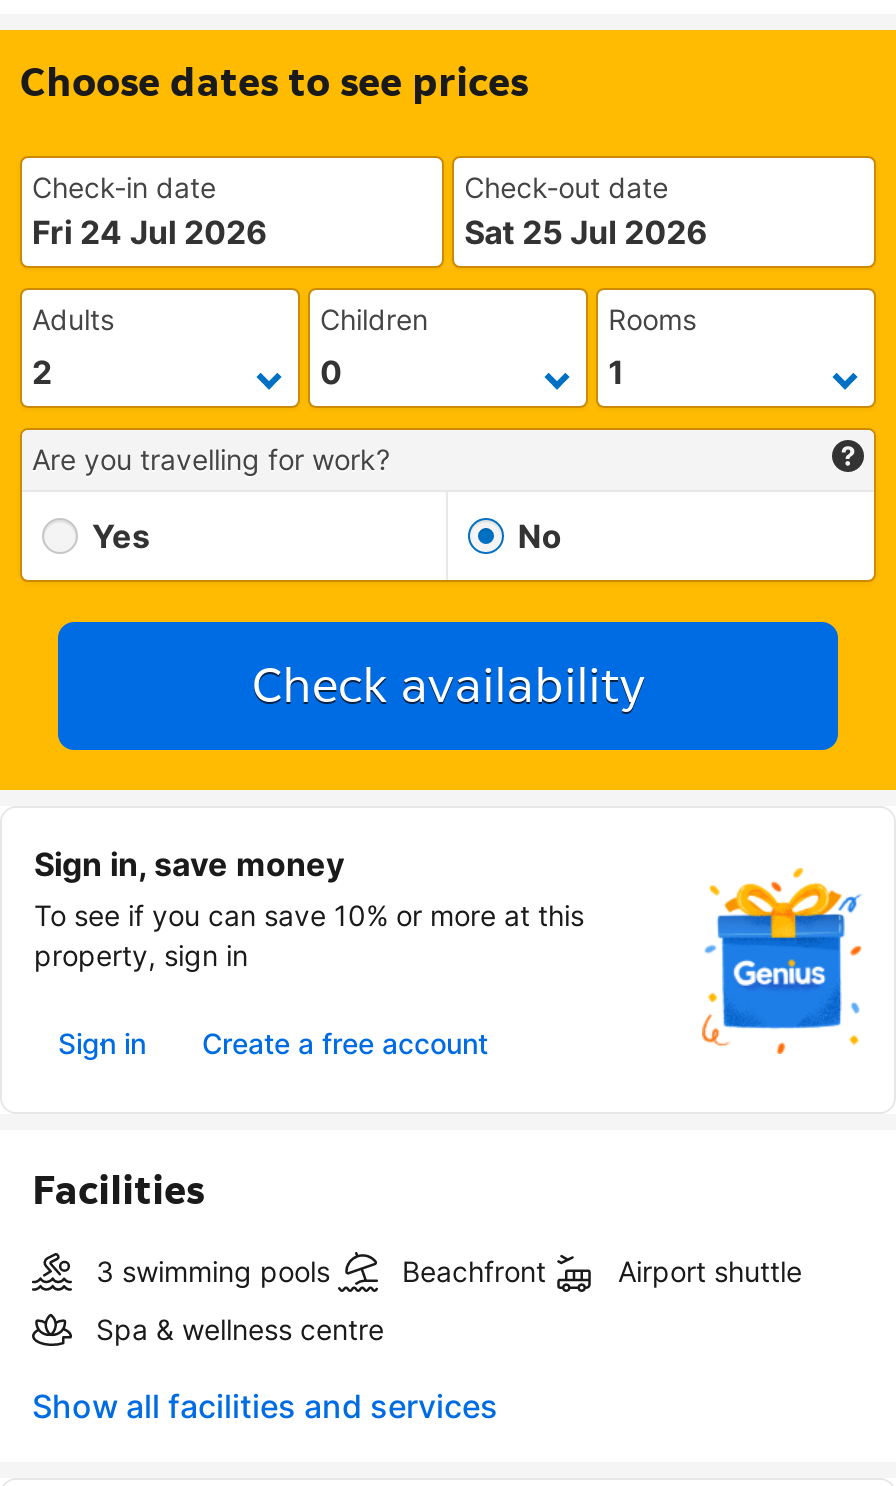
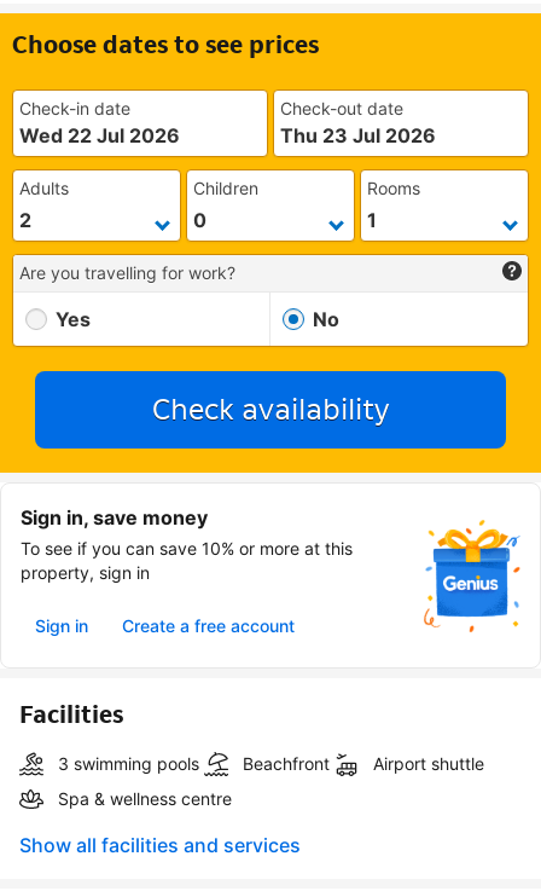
- Fri 24 Jul 2026
+ Wed 22 Jul 2026

- Sat 25 Jul 2026
+ Thu 23 Jul 2026
